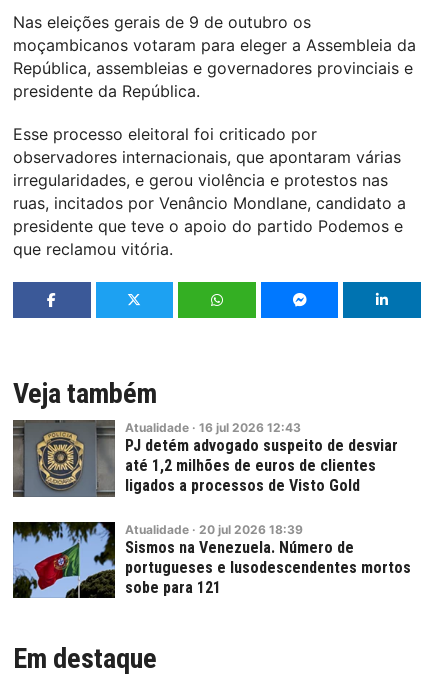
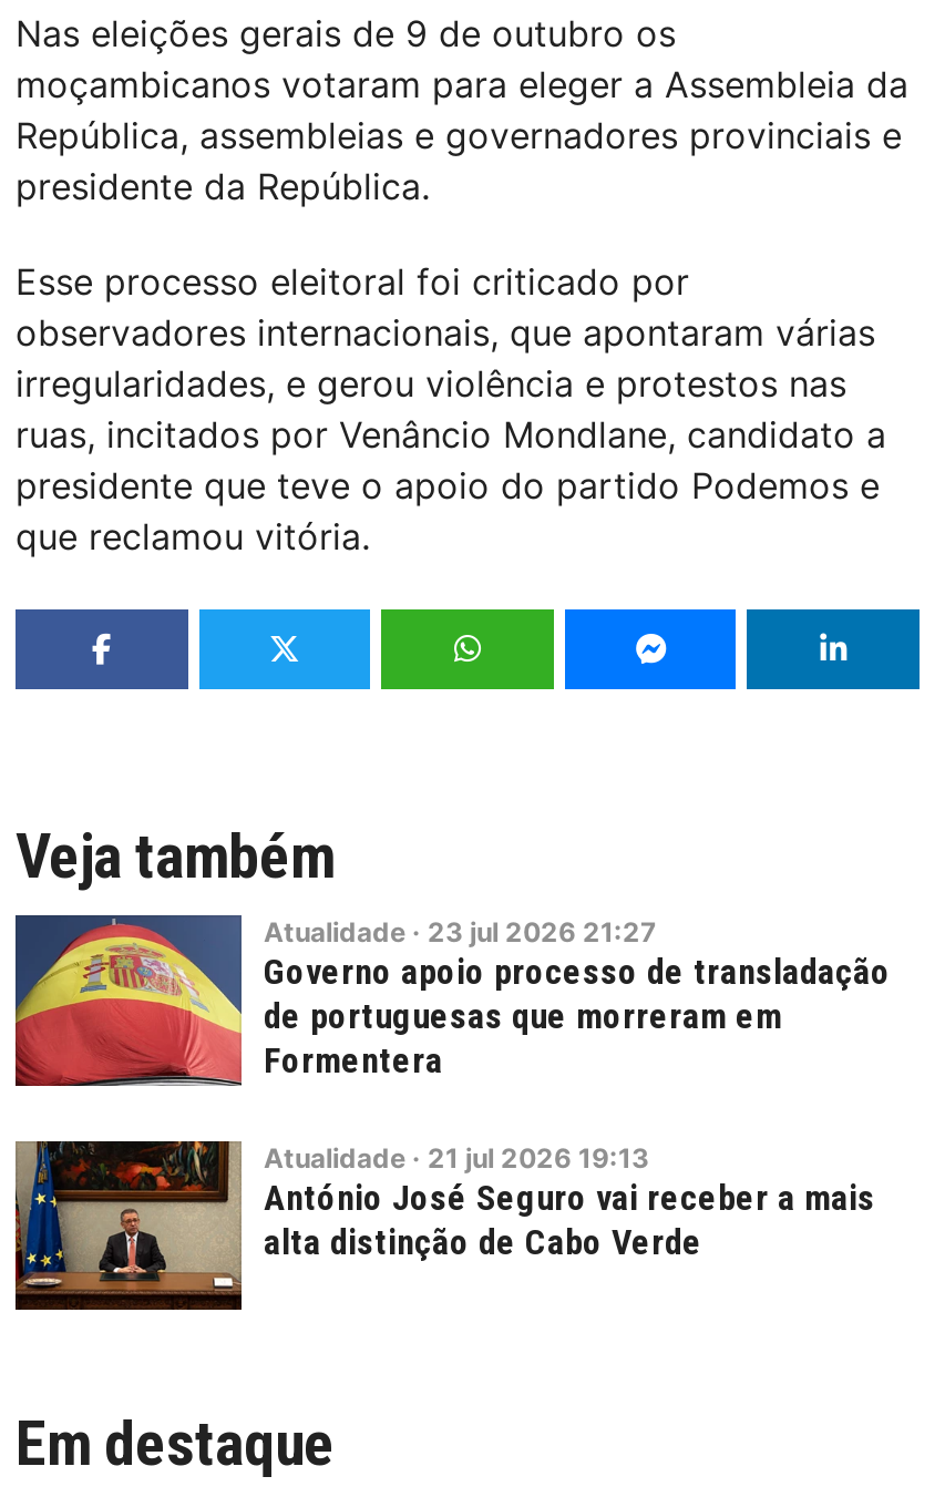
- [image]
- Atualidade · 16 jul 2026 12:43
- PJ detém advogado suspeito de desviar
- até 1,2 milhões de euros de clientes
- ligados a processos de Visto Gold
+ [image]
+ Atualidade · 23 jul 2026 21:27
+ Governo apoio processo de transladação
+ de portuguesas que morreram em
+ Formentera

- [image]
- Atualidade · 20 jul 2026 18:39
- Sismos na Venezuela. Número de
- portugueses e lusodescendentes mortos
- sobe para 121
+ [image]
+ Atualidade · 21 jul 2026 19:13
+ António José Seguro vai receber a mais
+ alta distinção de Cabo Verde
